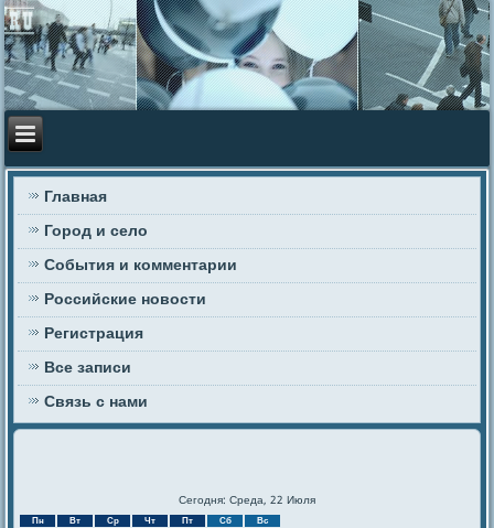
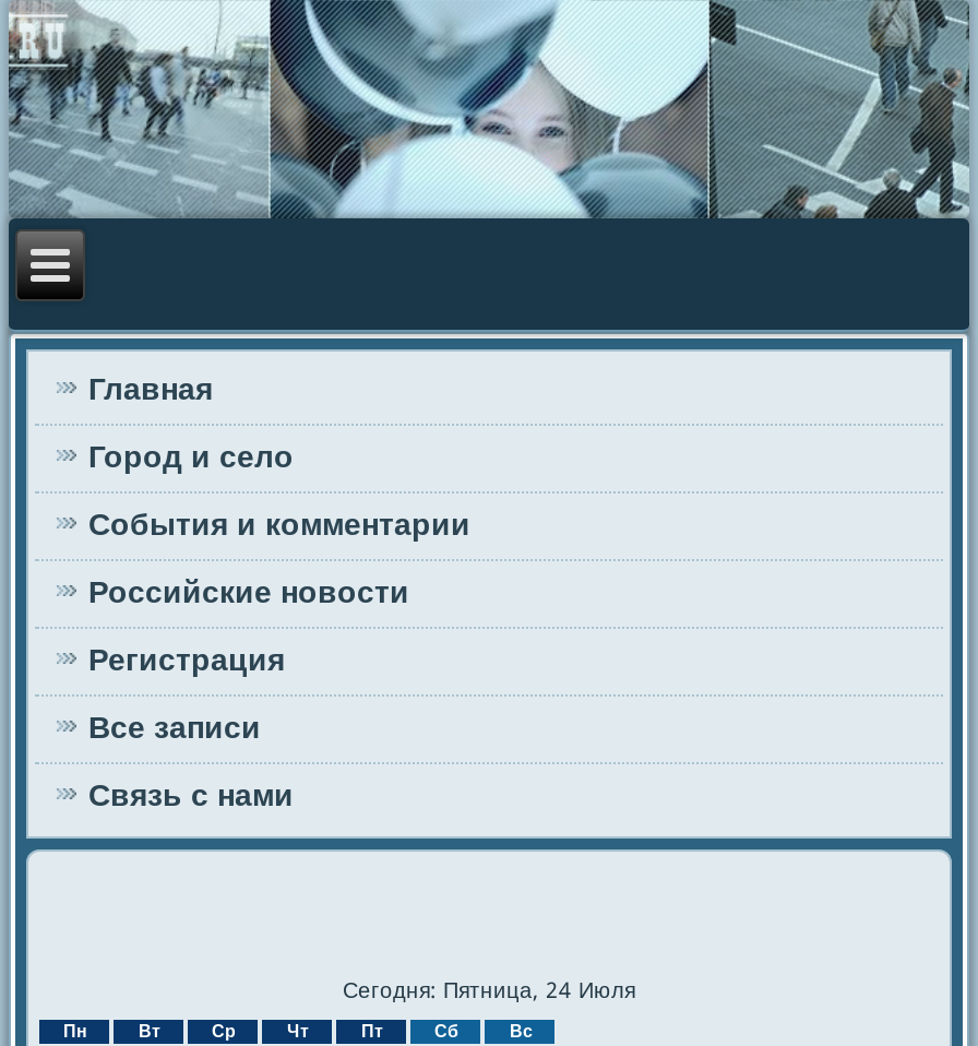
- Сегодня: Среда, 22 Июля
+ Сегодня: Пятница, 24 Июля
